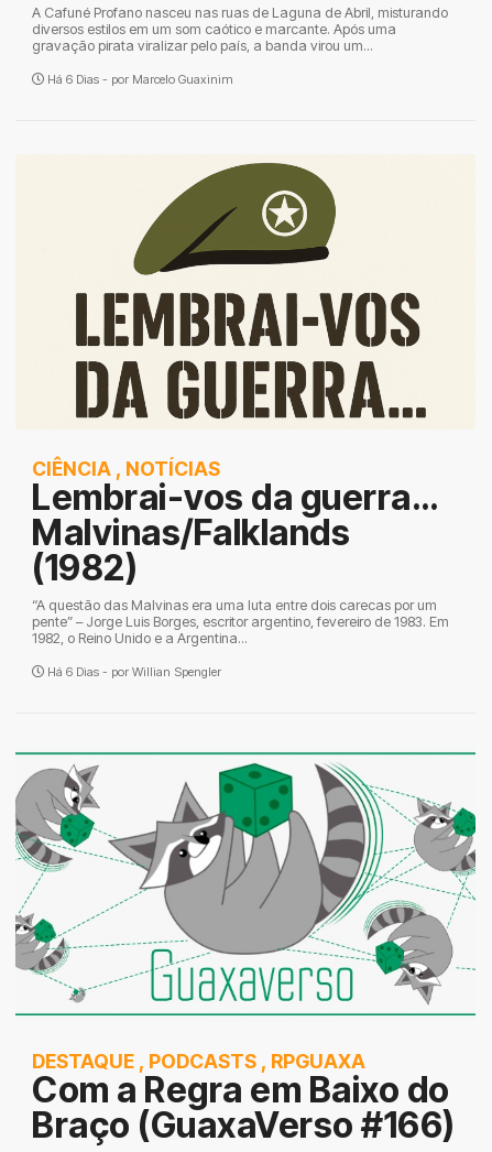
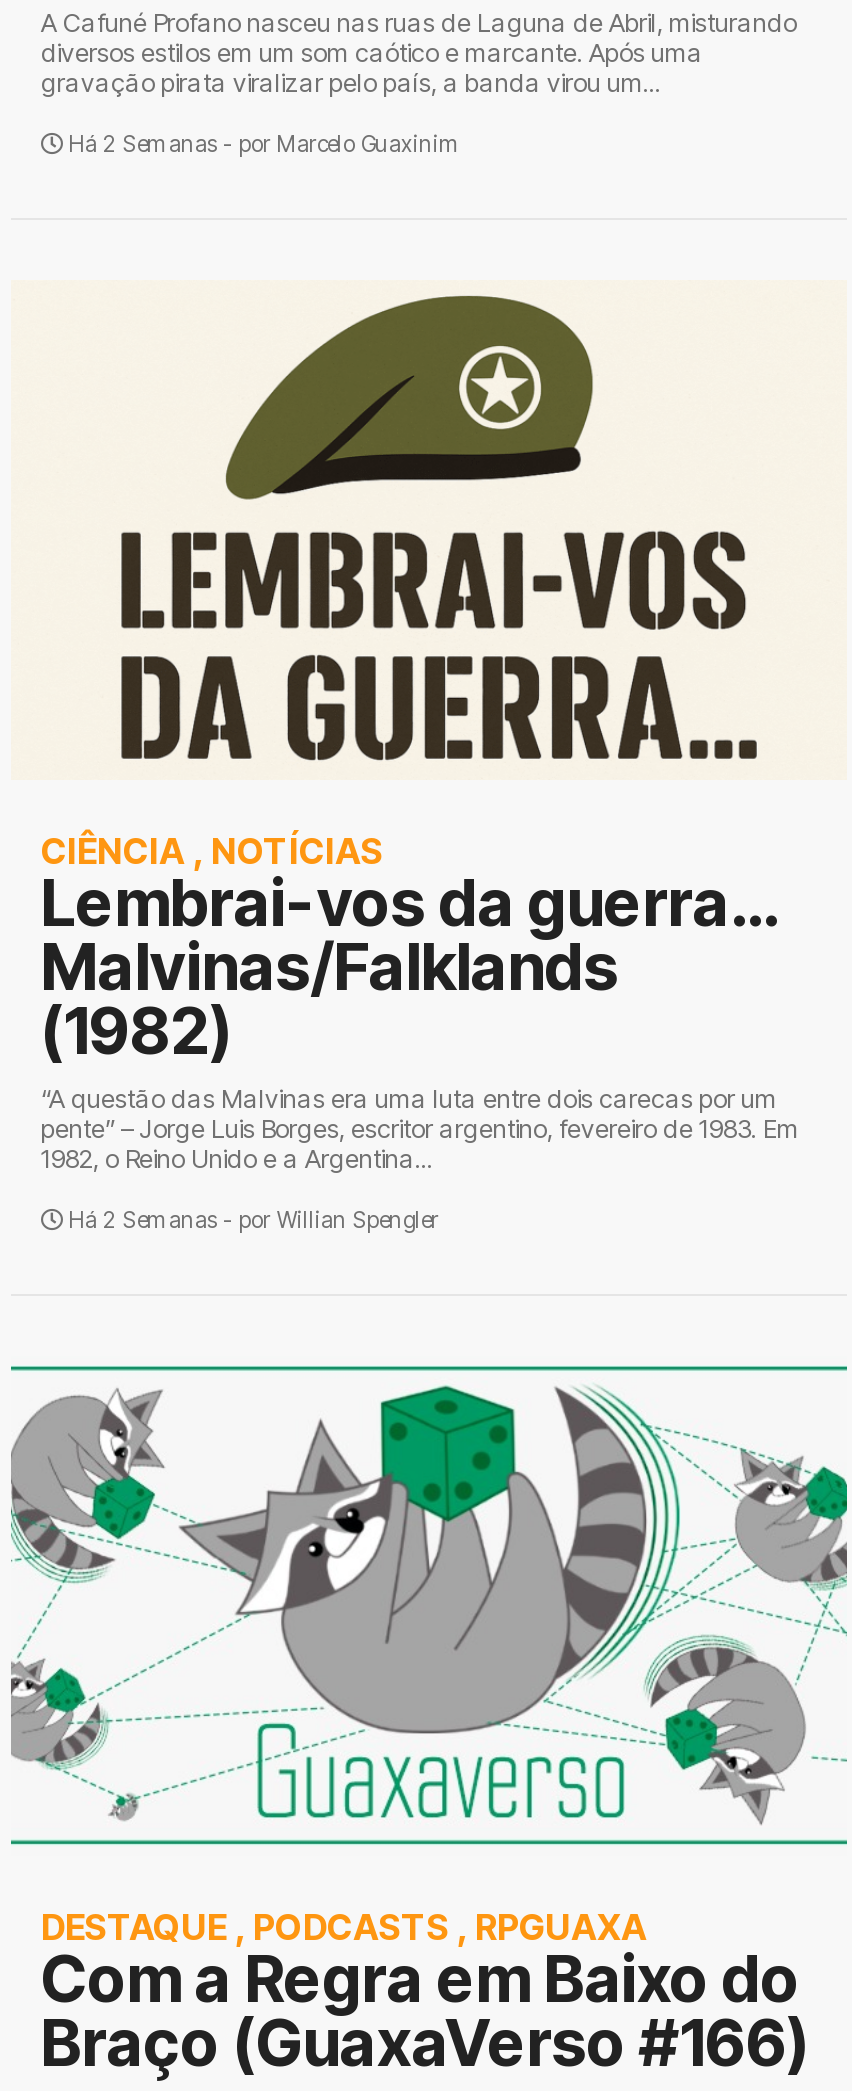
- Há 6 Dias - por Marcelo Guaxinim
+ Há 2 Semanas - por Marcelo Guaxinim

- Há 6 Dias - por Willian Spengler
+ Há 2 Semanas - por Willian Spengler
